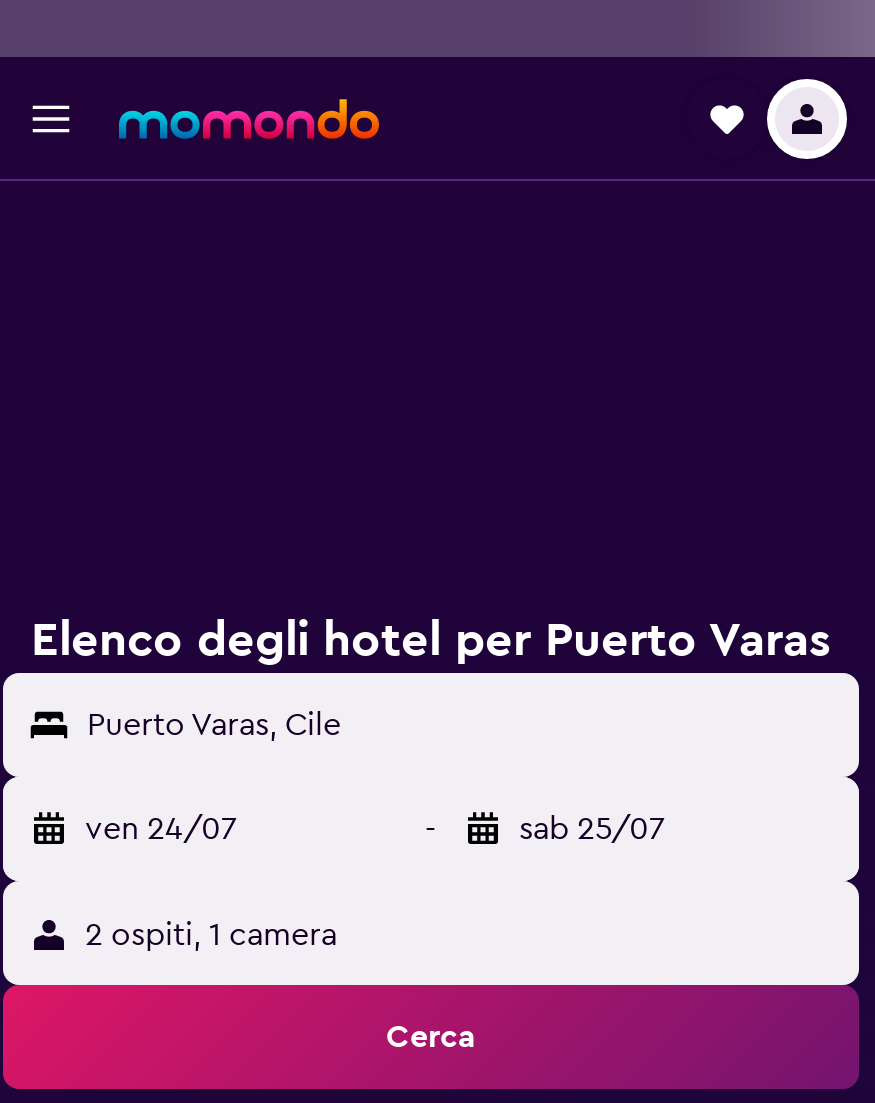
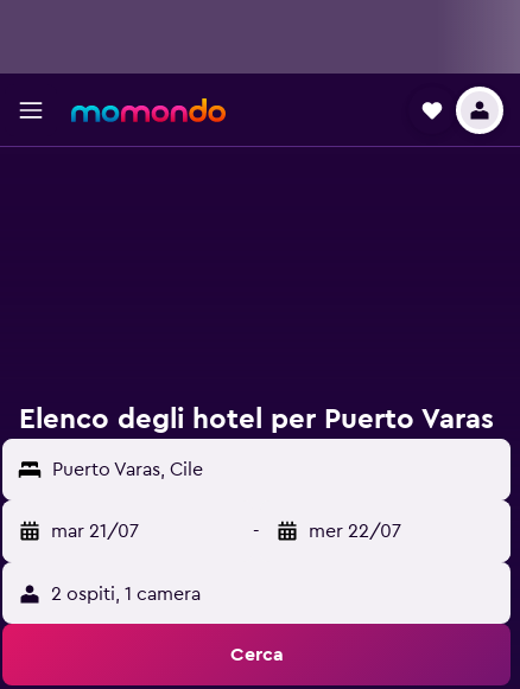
- ven 24/07
+ mar 21/07

- sab 25/07
+ mer 22/07
